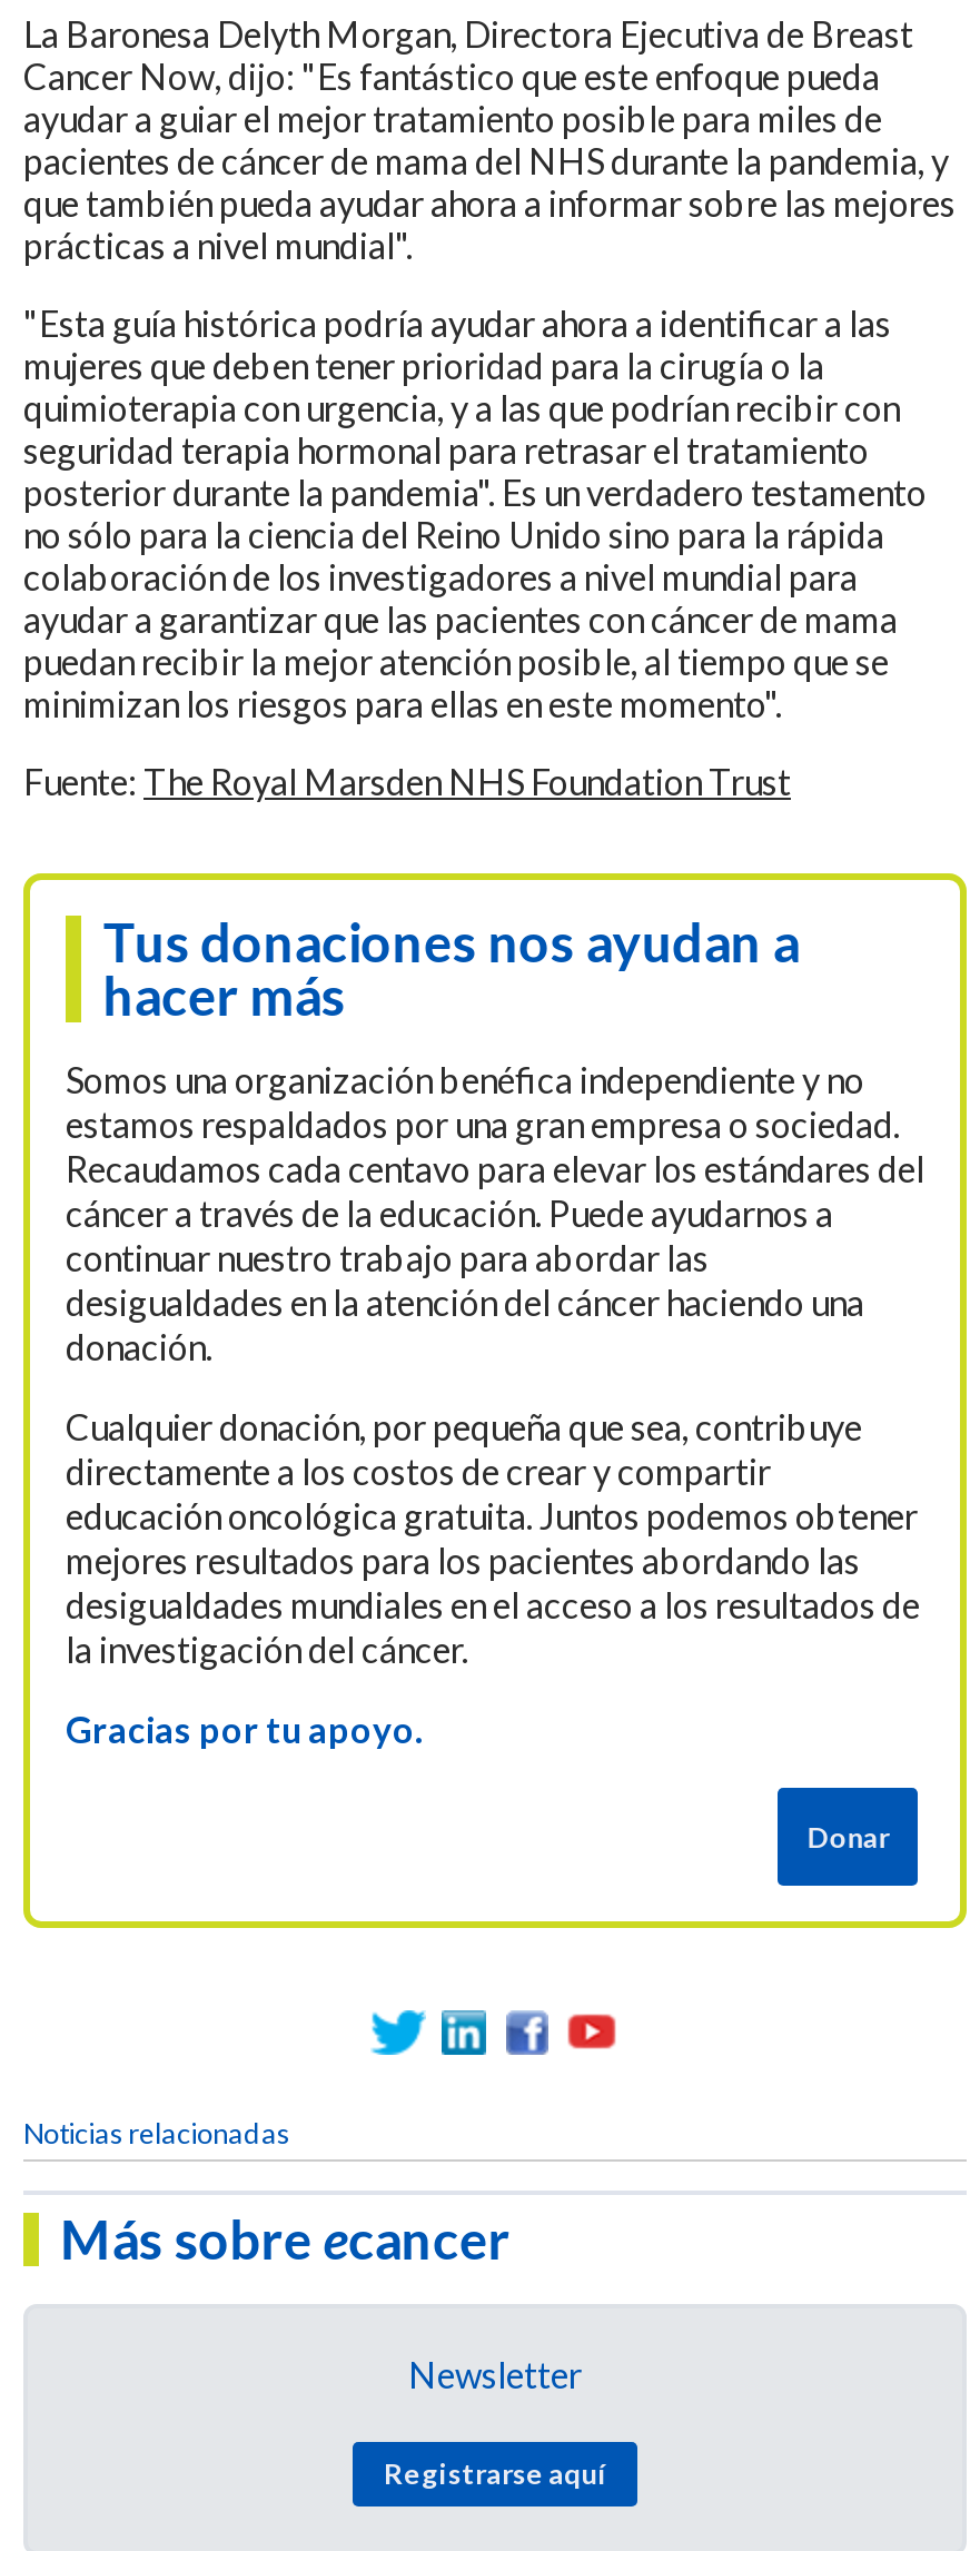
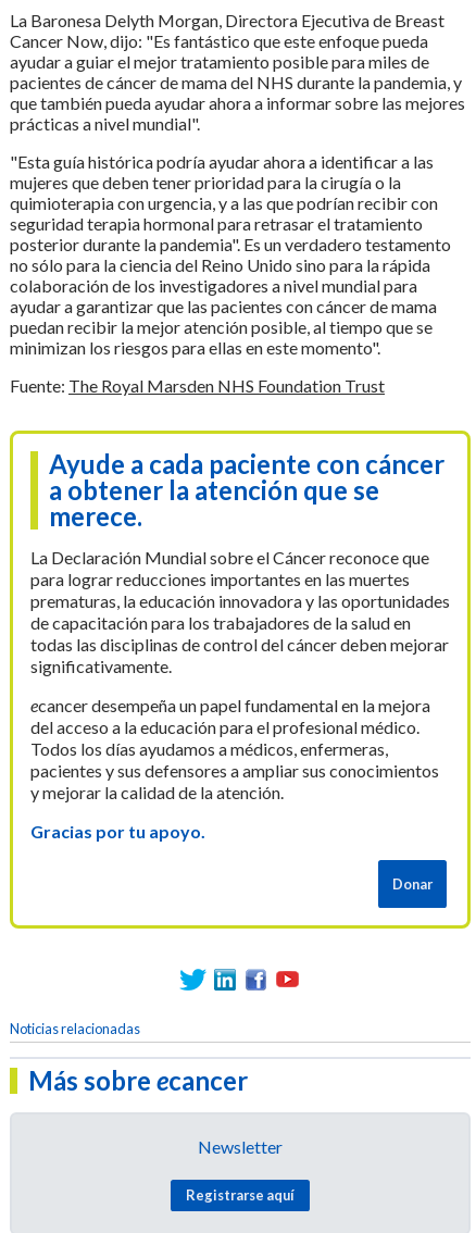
- Tus donaciones nos ayudan a
- hacer más
+ Ayude a cada paciente con cáncer
+ a obtener la atención que se
+ merece.

- Somos una organización benéfica independiente y no
- estamos respaldados por una gran empresa o sociedad.
- Recaudamos cada centavo para elevar los estándares del
- cáncer a través de la educación. Puede ayudarnos a
- continuar nuestro trabajo para abordar las
- desigualdades en la atención del cáncer haciendo una
- donación.
+ La Declaración Mundial sobre el Cáncer reconoce que
+ para lograr reducciones importantes en las muertes
+ prematuras, la educación innovadora y las oportunidades
+ de capacitación para los trabajadores de la salud en
+ todas las disciplinas de control del cáncer deben mejorar
+ significativamente.

- Cualquier donación, por pequeña que sea, contribuye
- directamente a los costos de crear y compartir
- educación oncológica gratuita. Juntos podemos obtener
- mejores resultados para los pacientes abordando las
- desigualdades mundiales en el acceso a los resultados de
- la investigación del cáncer.
+ ecancer desempeña un papel fundamental en la mejora
+ del acceso a la educación para el profesional médico.
+ Todos los días ayudamos a médicos, enfermeras,
+ pacientes y sus defensores a ampliar sus conocimientos
+ y mejorar la calidad de la atención.
